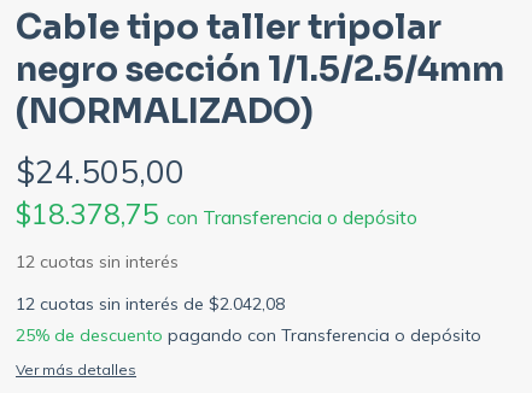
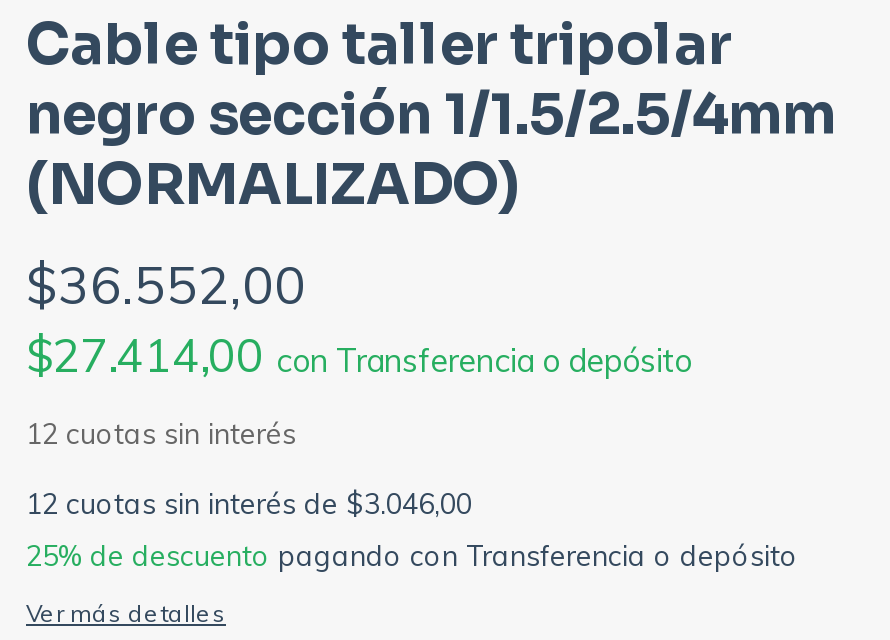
- $24.505,00
+ $36.552,00

- $18.378,75 con Transferencia o depósito
+ $27.414,00 con Transferencia o depósito

- 12 cuotas sin interés de $2.042,08
+ 12 cuotas sin interés de $3.046,00
